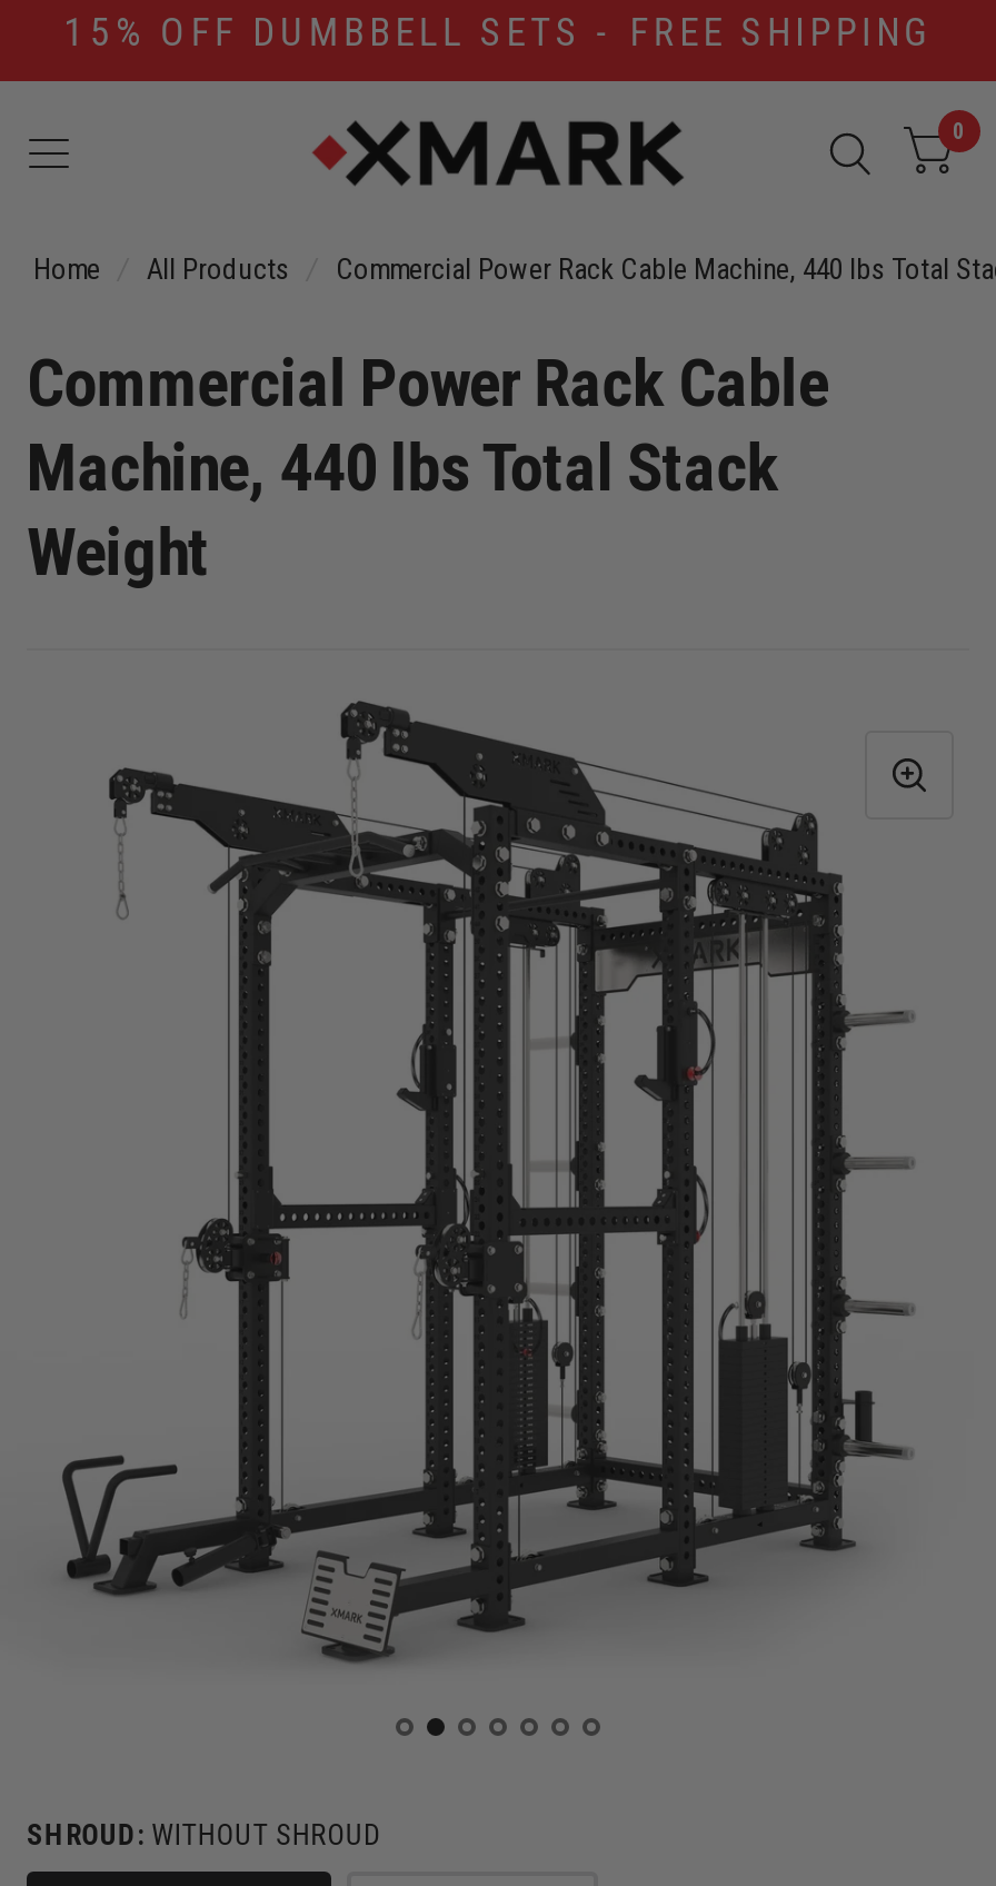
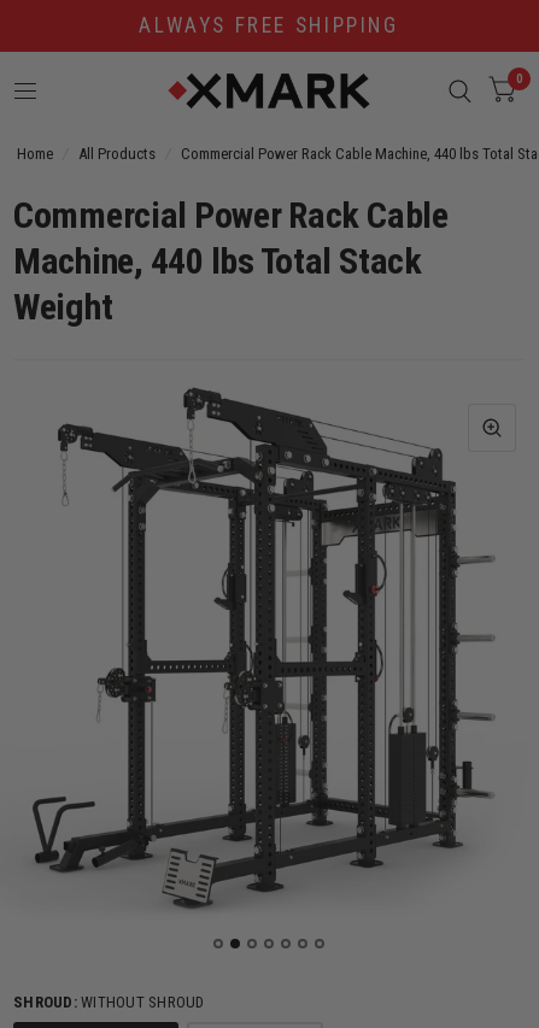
- 15% OFF DUMBBELL SETS - FREE SHIPPING
+ ALWAYS FREE SHIPPING
